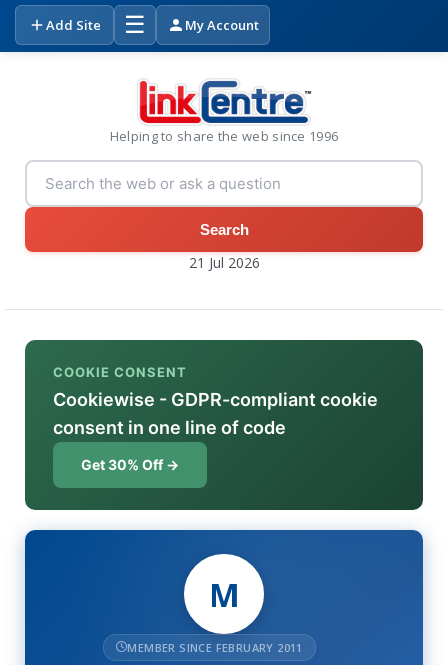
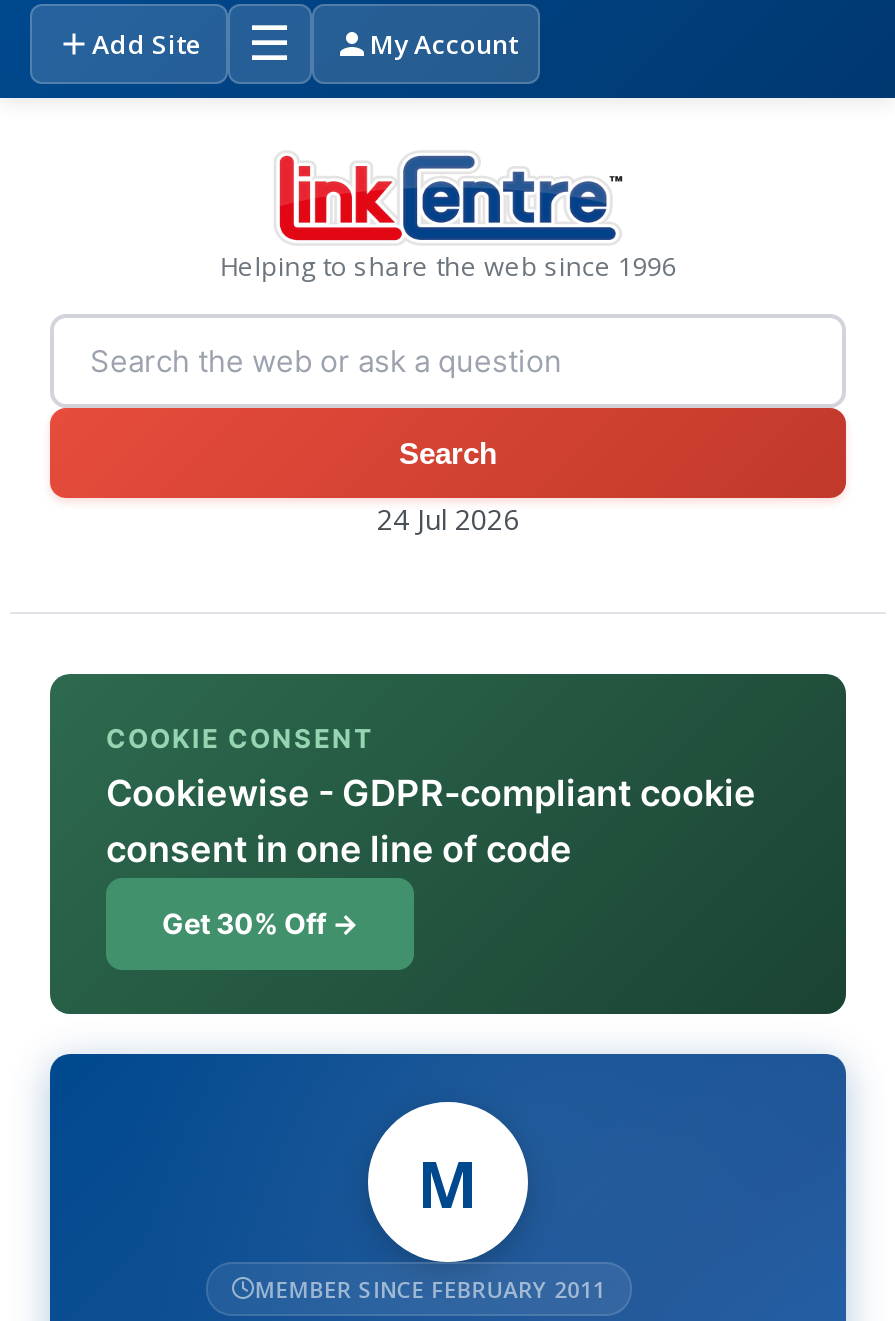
- 21 Jul 2026
+ 24 Jul 2026
